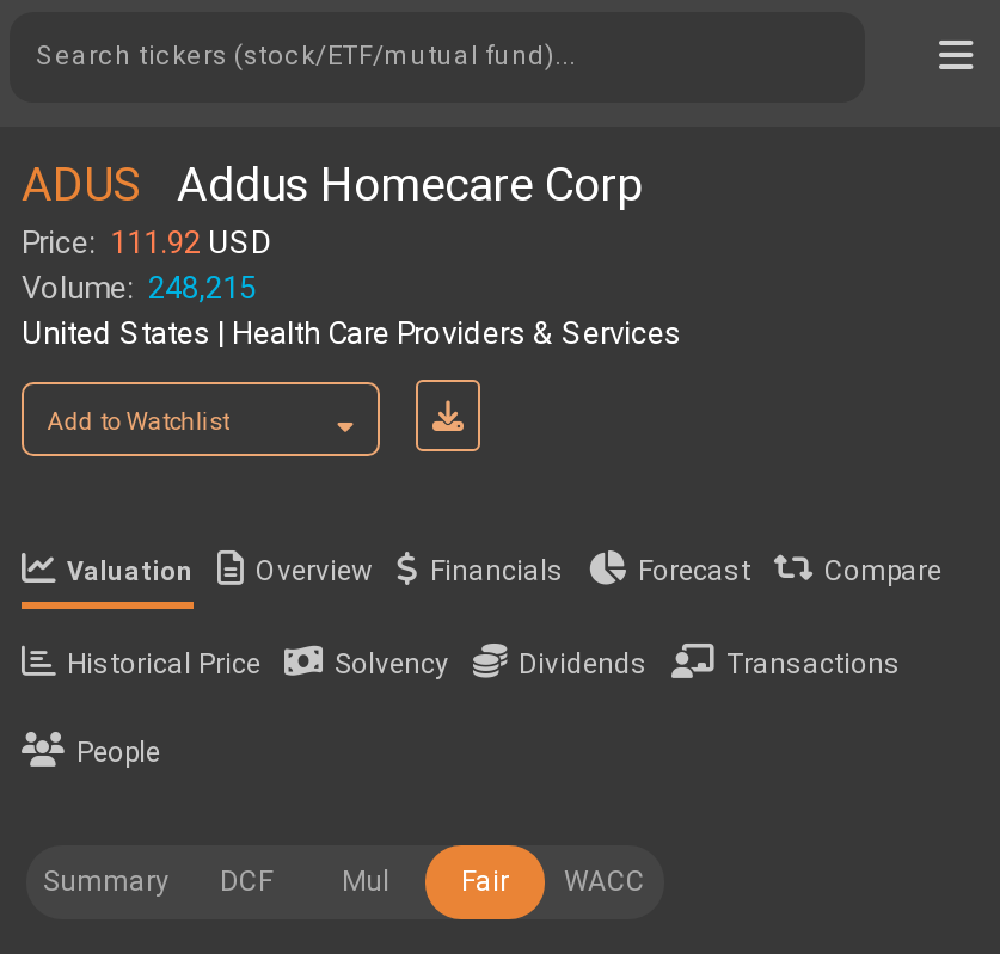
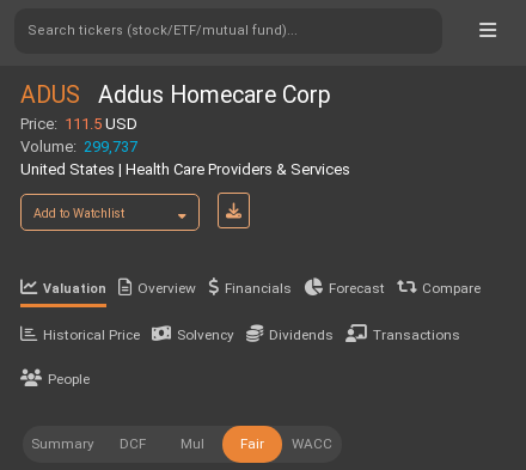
- Price: 111.92 USD
+ Price: 111.5 USD

- Volume: 248,215
+ Volume: 299,737
